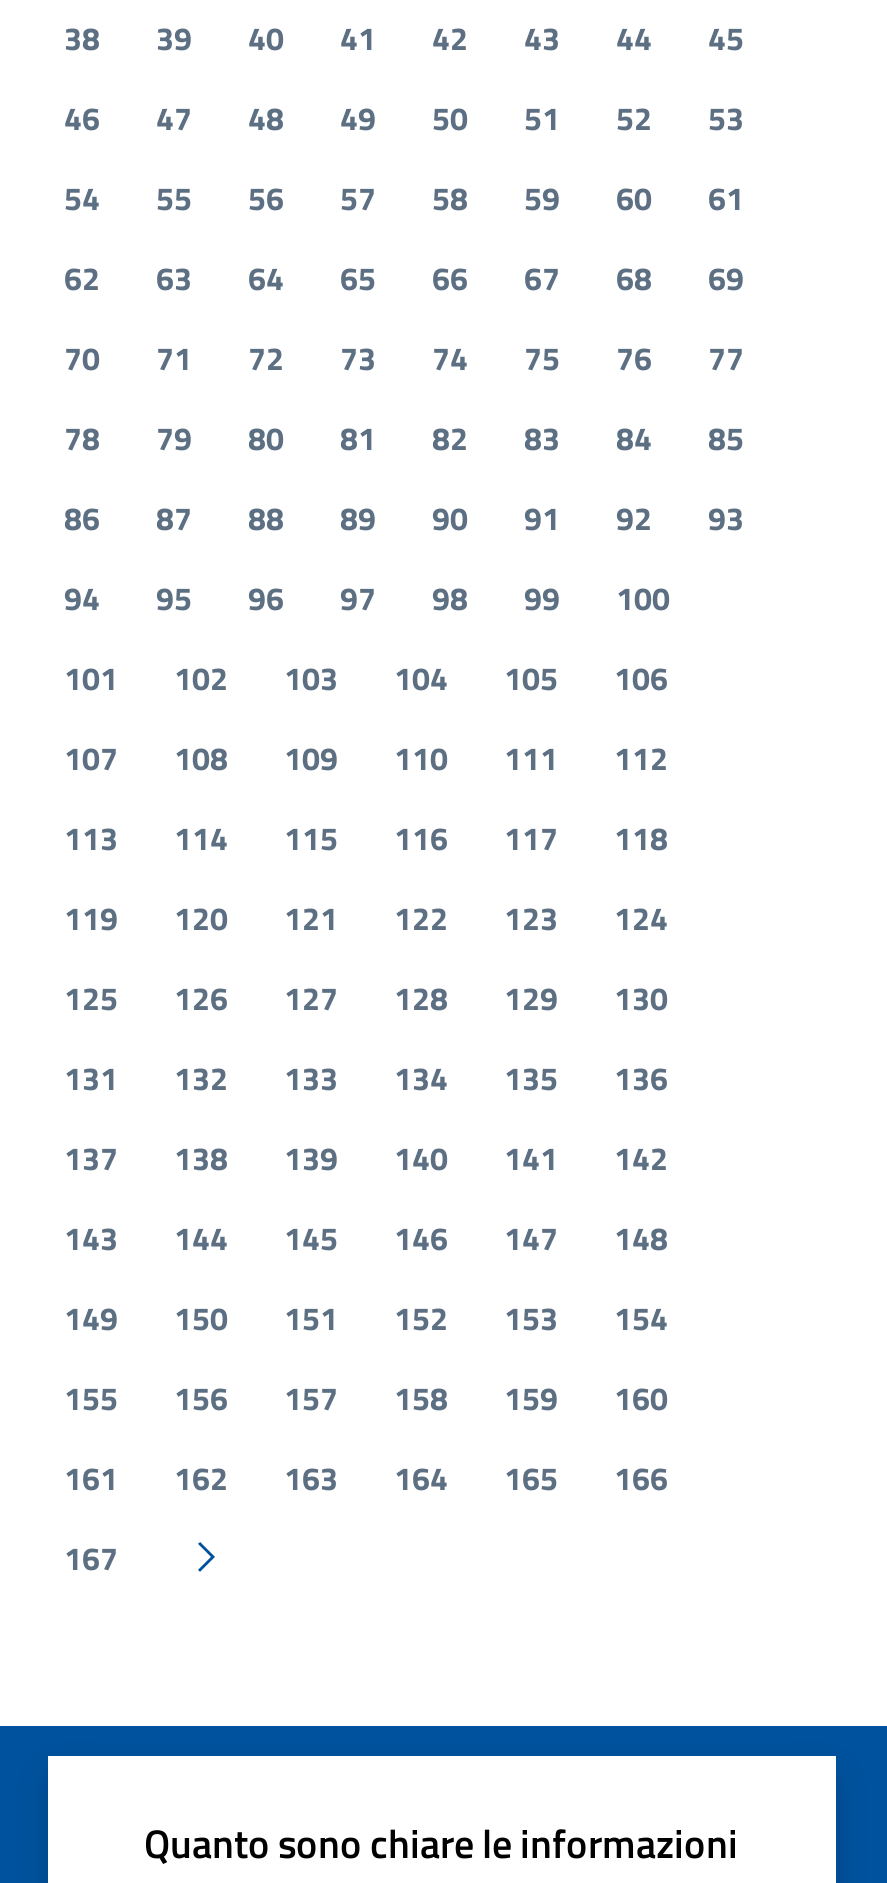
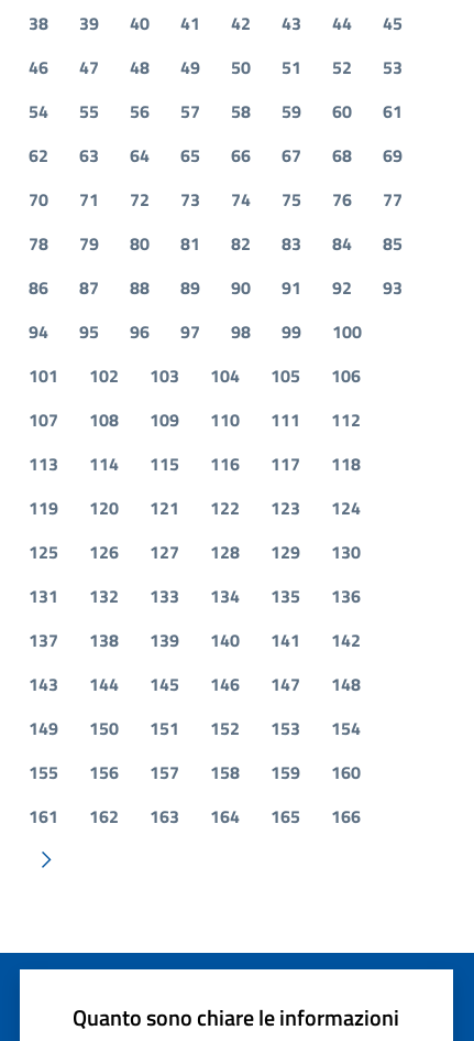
- 167
